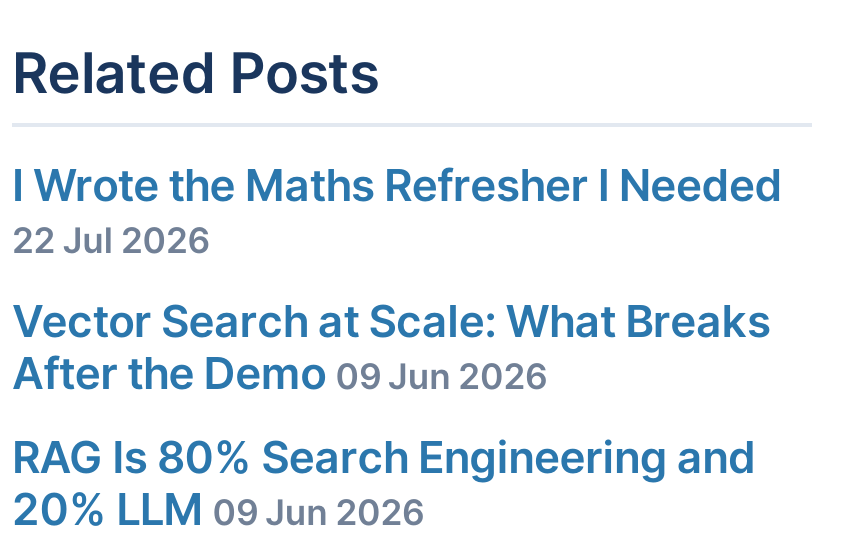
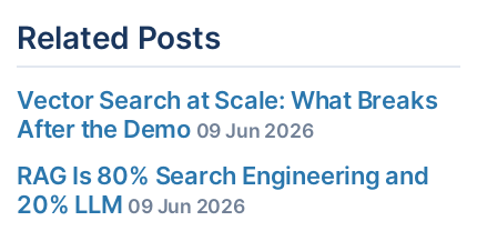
- I Wrote the Maths Refresher I Needed
- 22 Jul 2026
